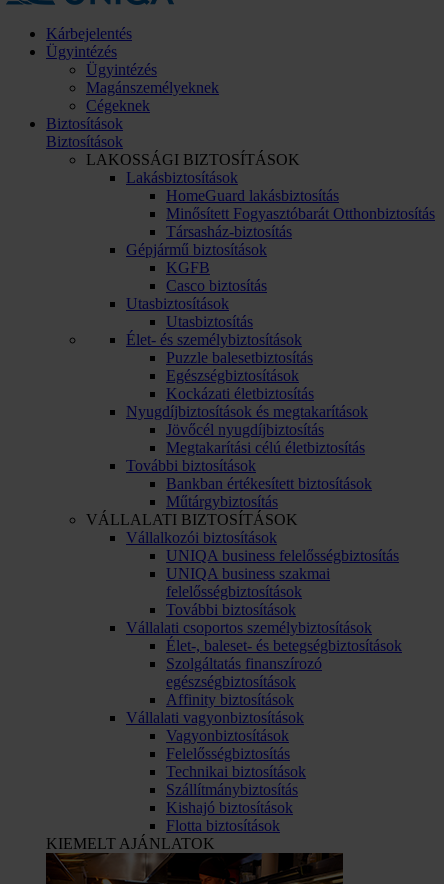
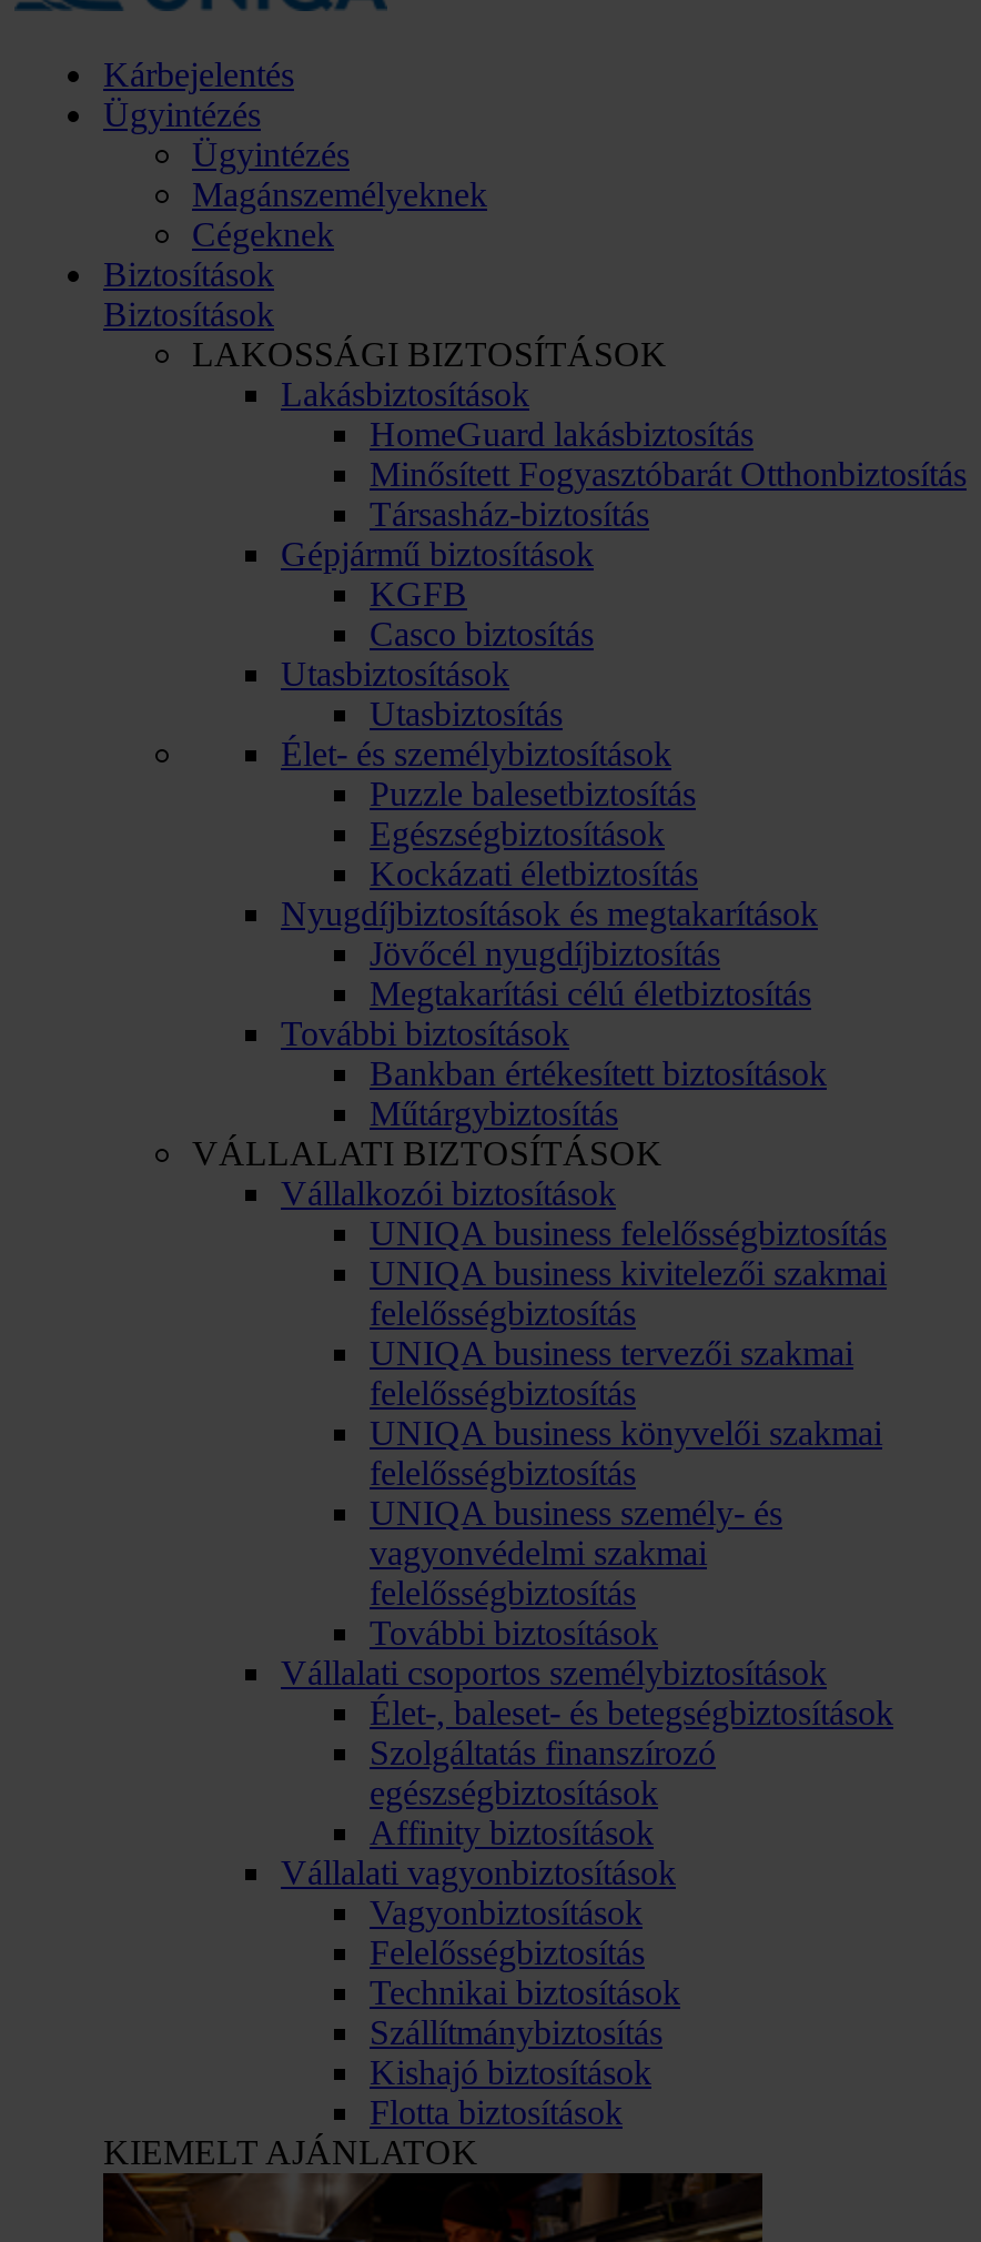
- UNIQA business szakmai
- felelősségbiztosítások
+ UNIQA business kivitelezői szakmai
+ felelősségbiztosítás
+ UNIQA business tervezői szakmai
+ felelősségbiztosítás
+ UNIQA business könyvelői szakmai
+ felelősségbiztosítás
+ UNIQA business személy- és
+ vagyonvédelmi szakmai
+ felelősségbiztosítás
